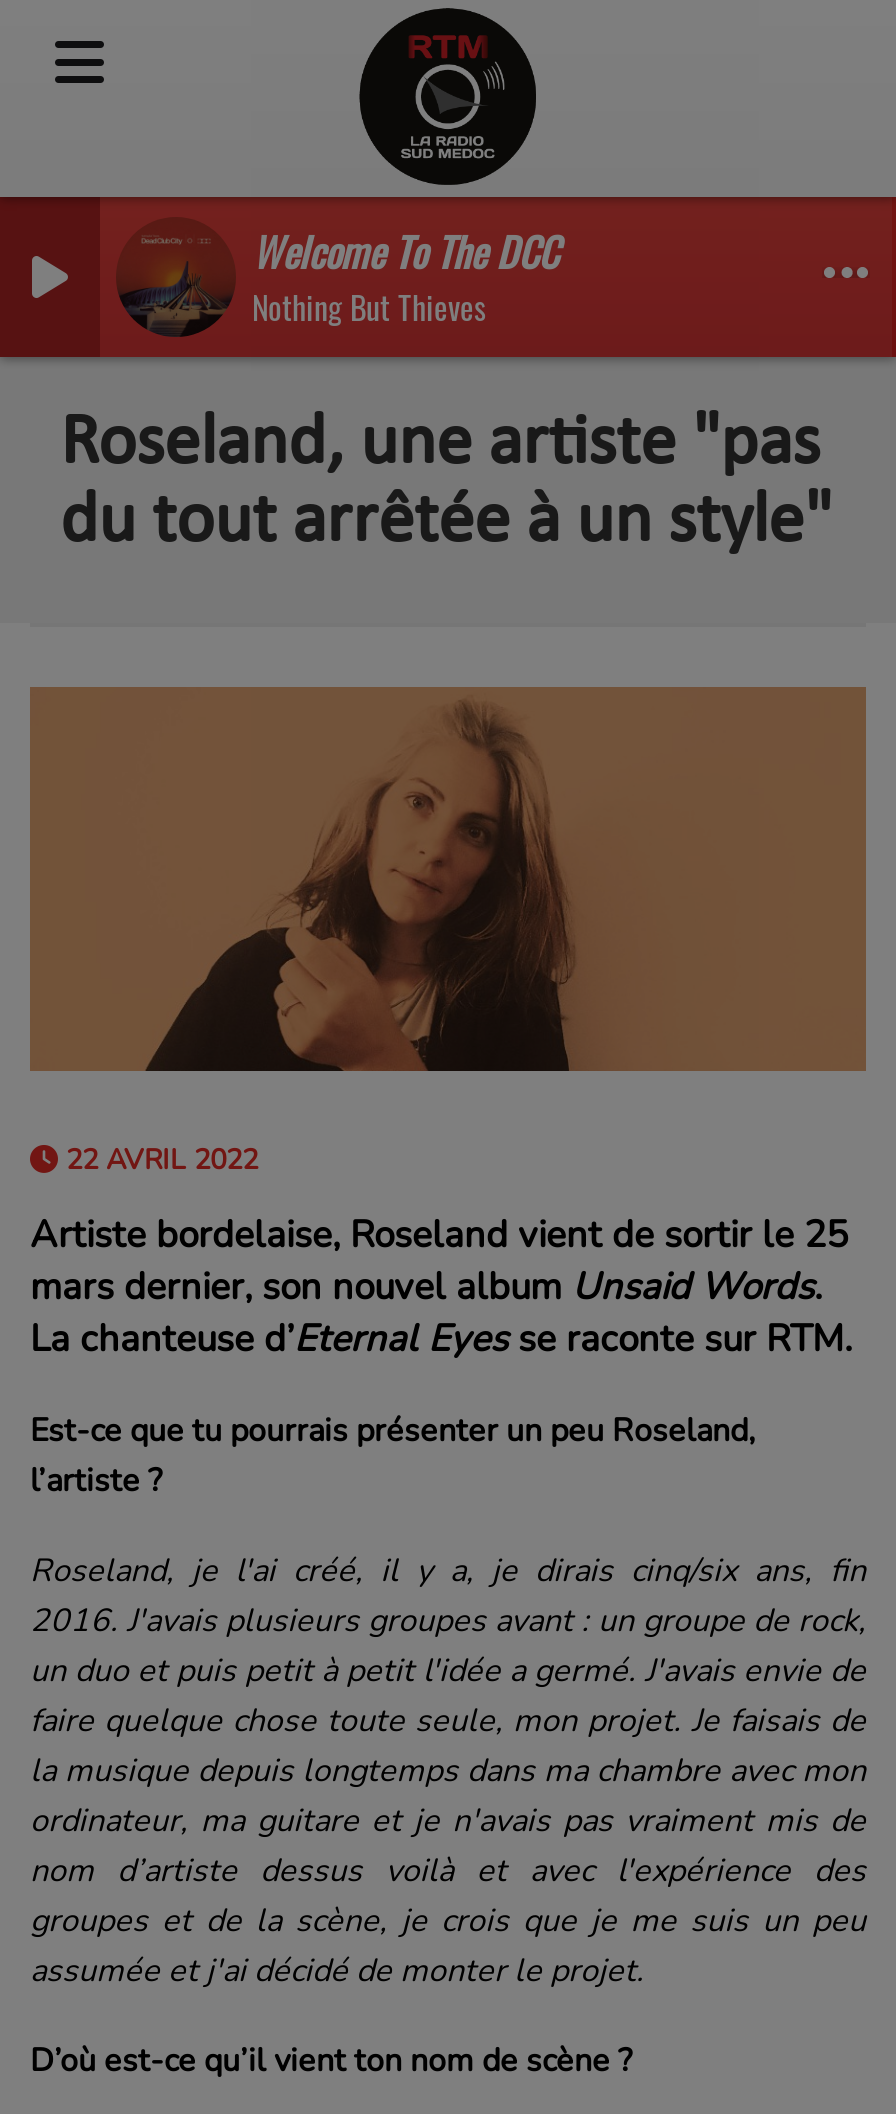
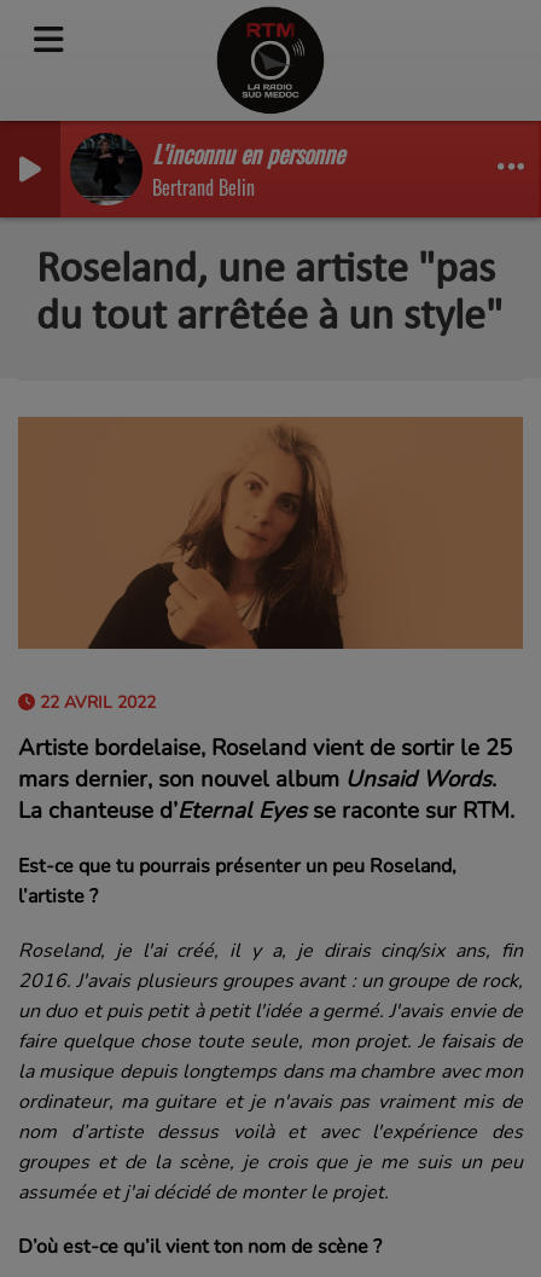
- [image]
- Welcome To The DCC
- Nothing But Thieves
+ [image]
+ L'inconnu en personne
+ Bertrand Belin
